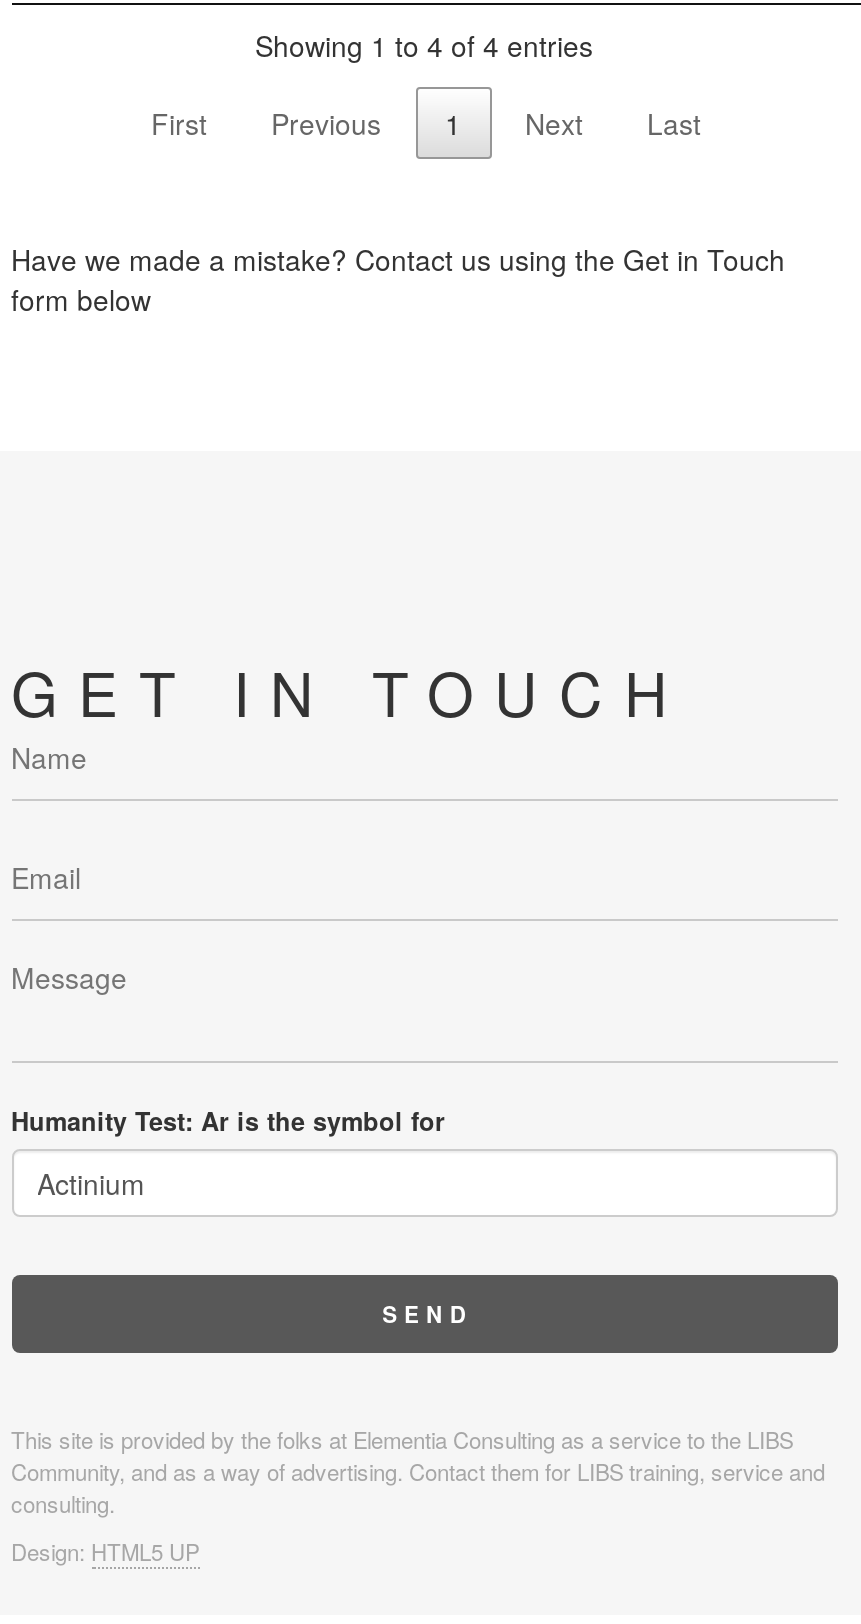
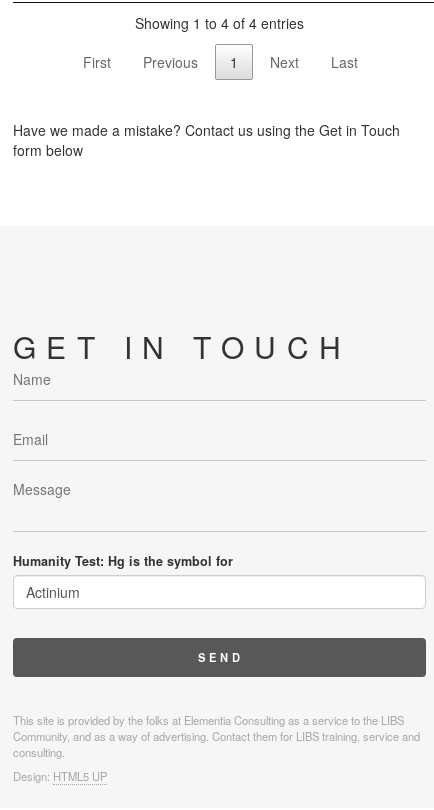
- Humanity Test: Ar is the symbol for
+ Humanity Test: Hg is the symbol for
